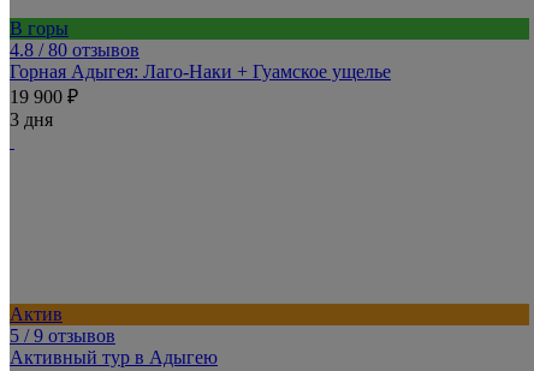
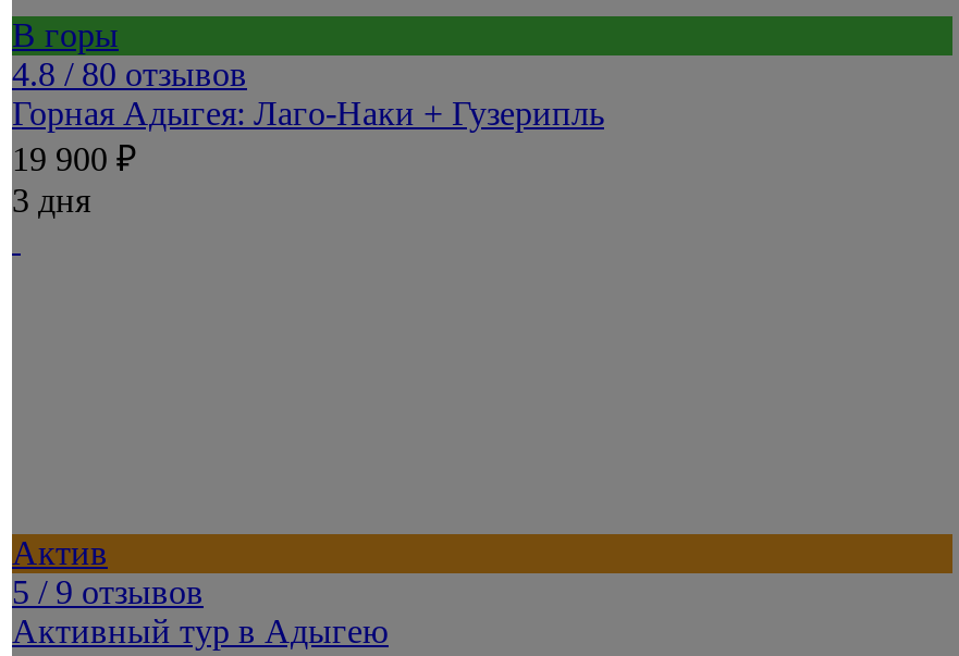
- Горная Адыгея: Лаго-Наки + Гуамское ущелье
+ Горная Адыгея: Лаго-Наки + Гузерипль
